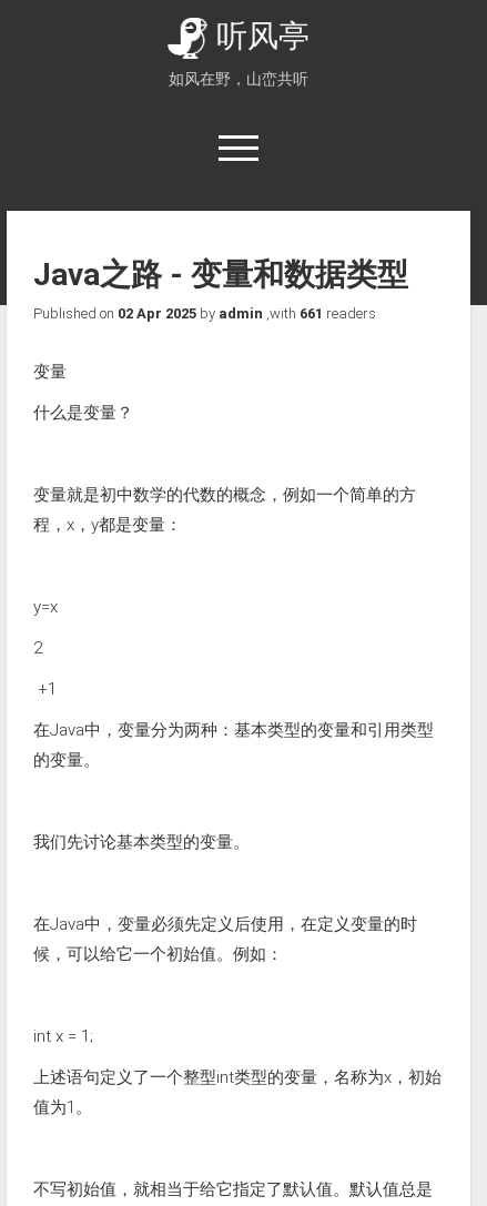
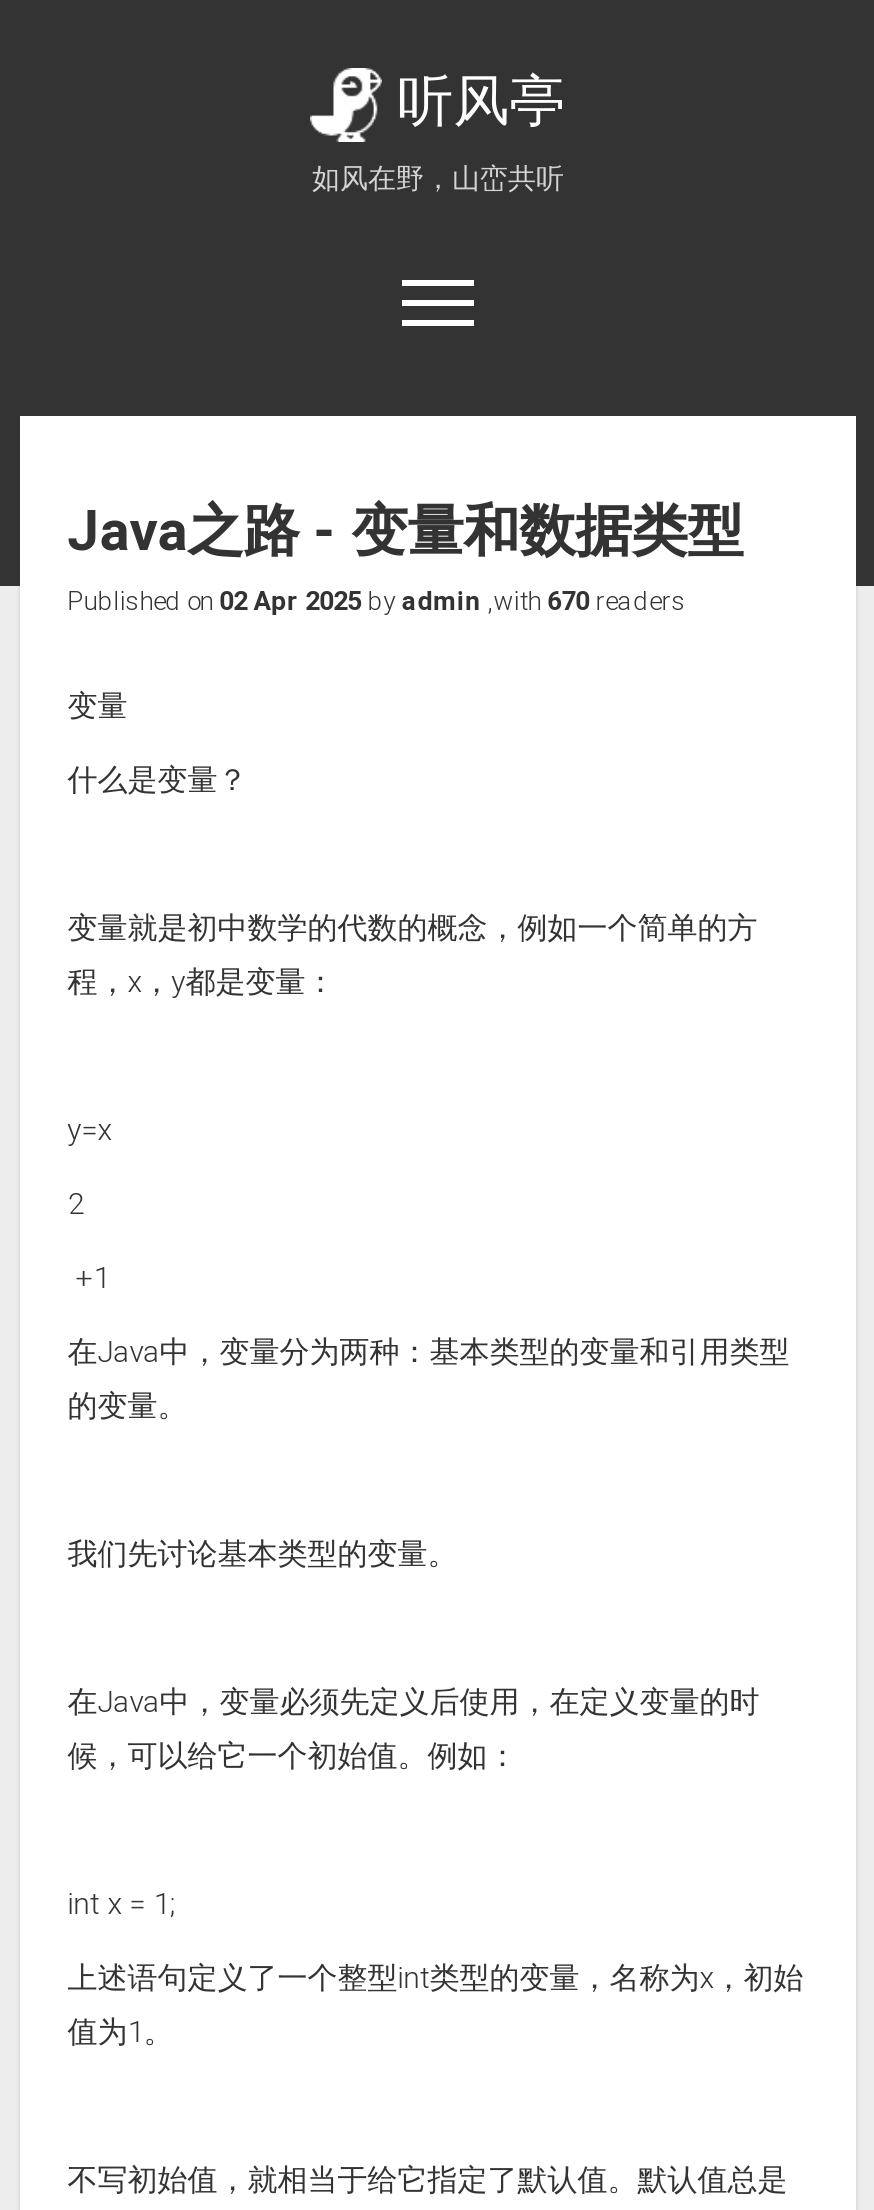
- Published on 02 Apr 2025 by admin ,with 661 readers
+ Published on 02 Apr 2025 by admin ,with 670 readers
